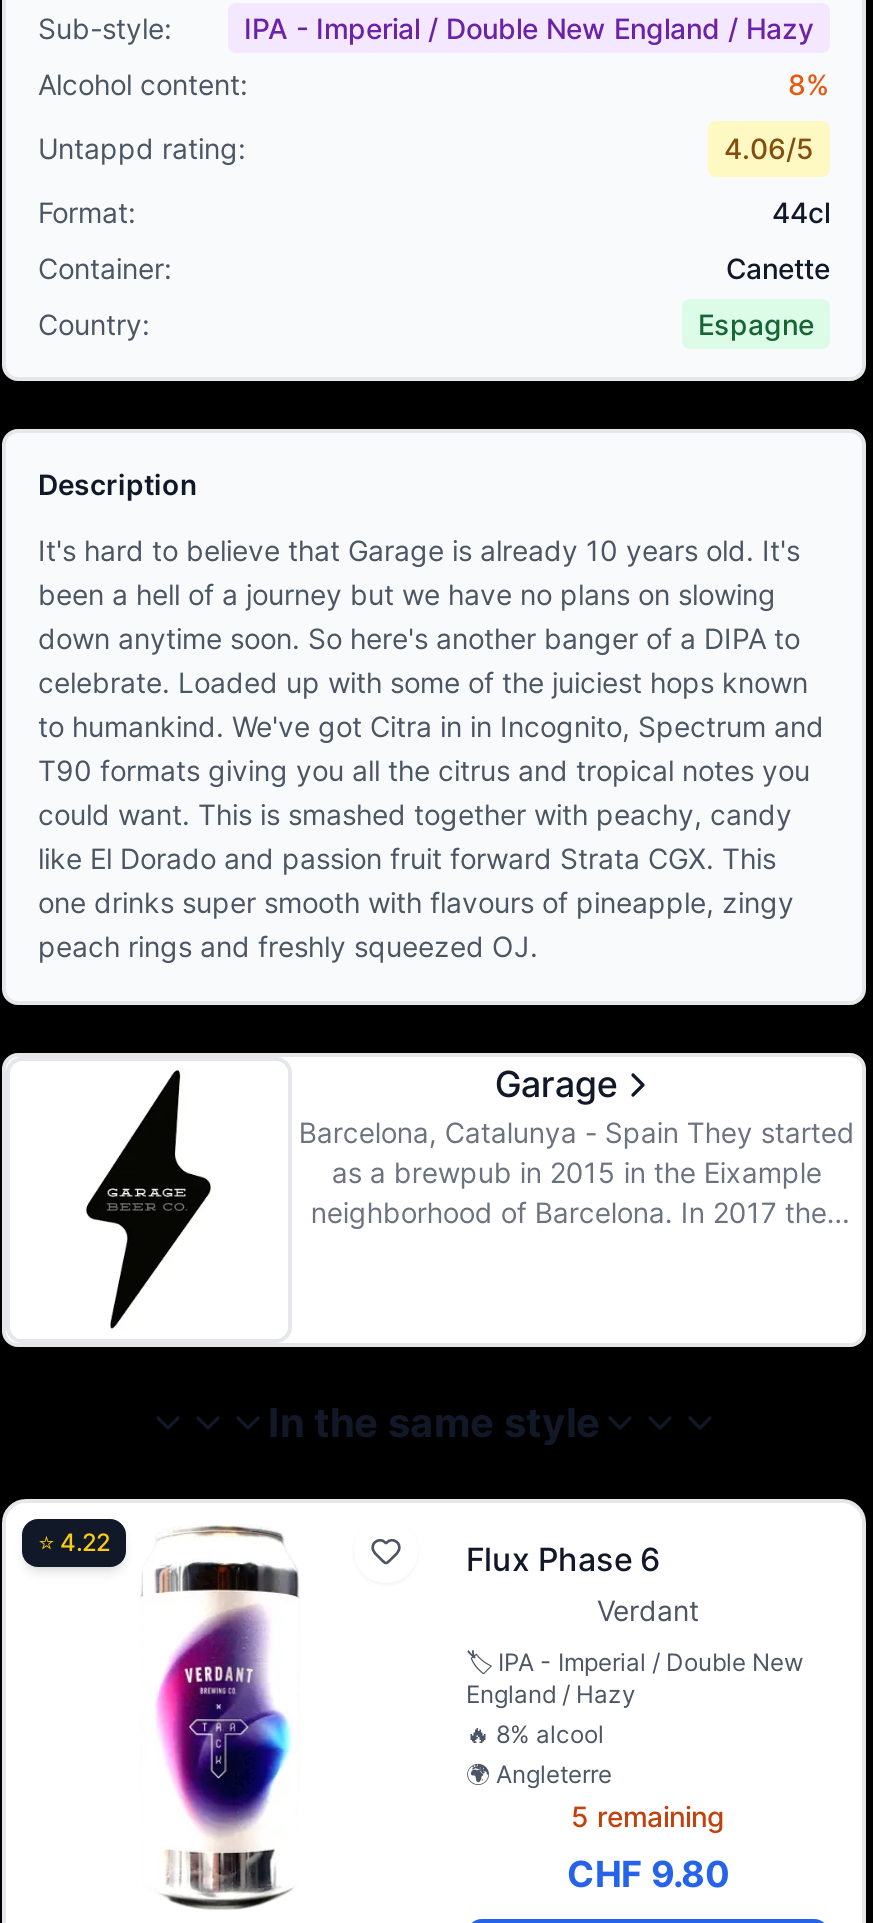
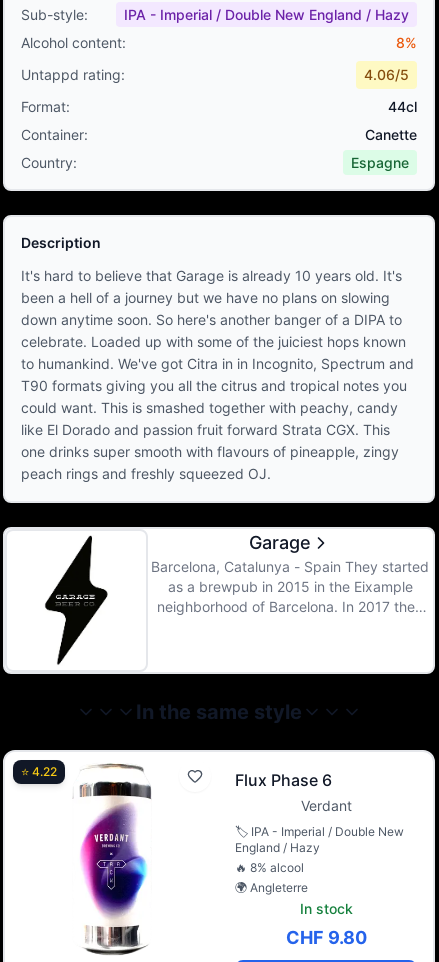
- 5 remaining
+ In stock
